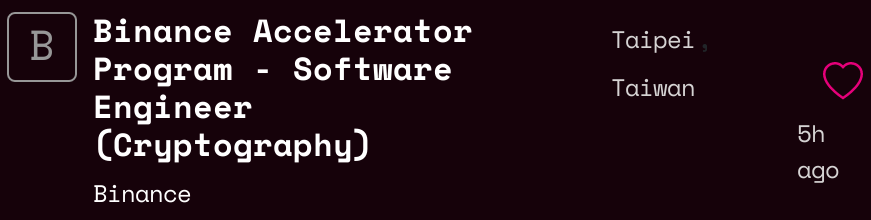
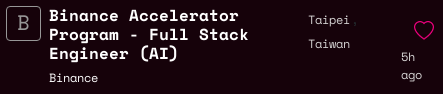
- Program - Software
- Engineer
- (Cryptography)
+ Program - Full Stack
+ Engineer (AI)
